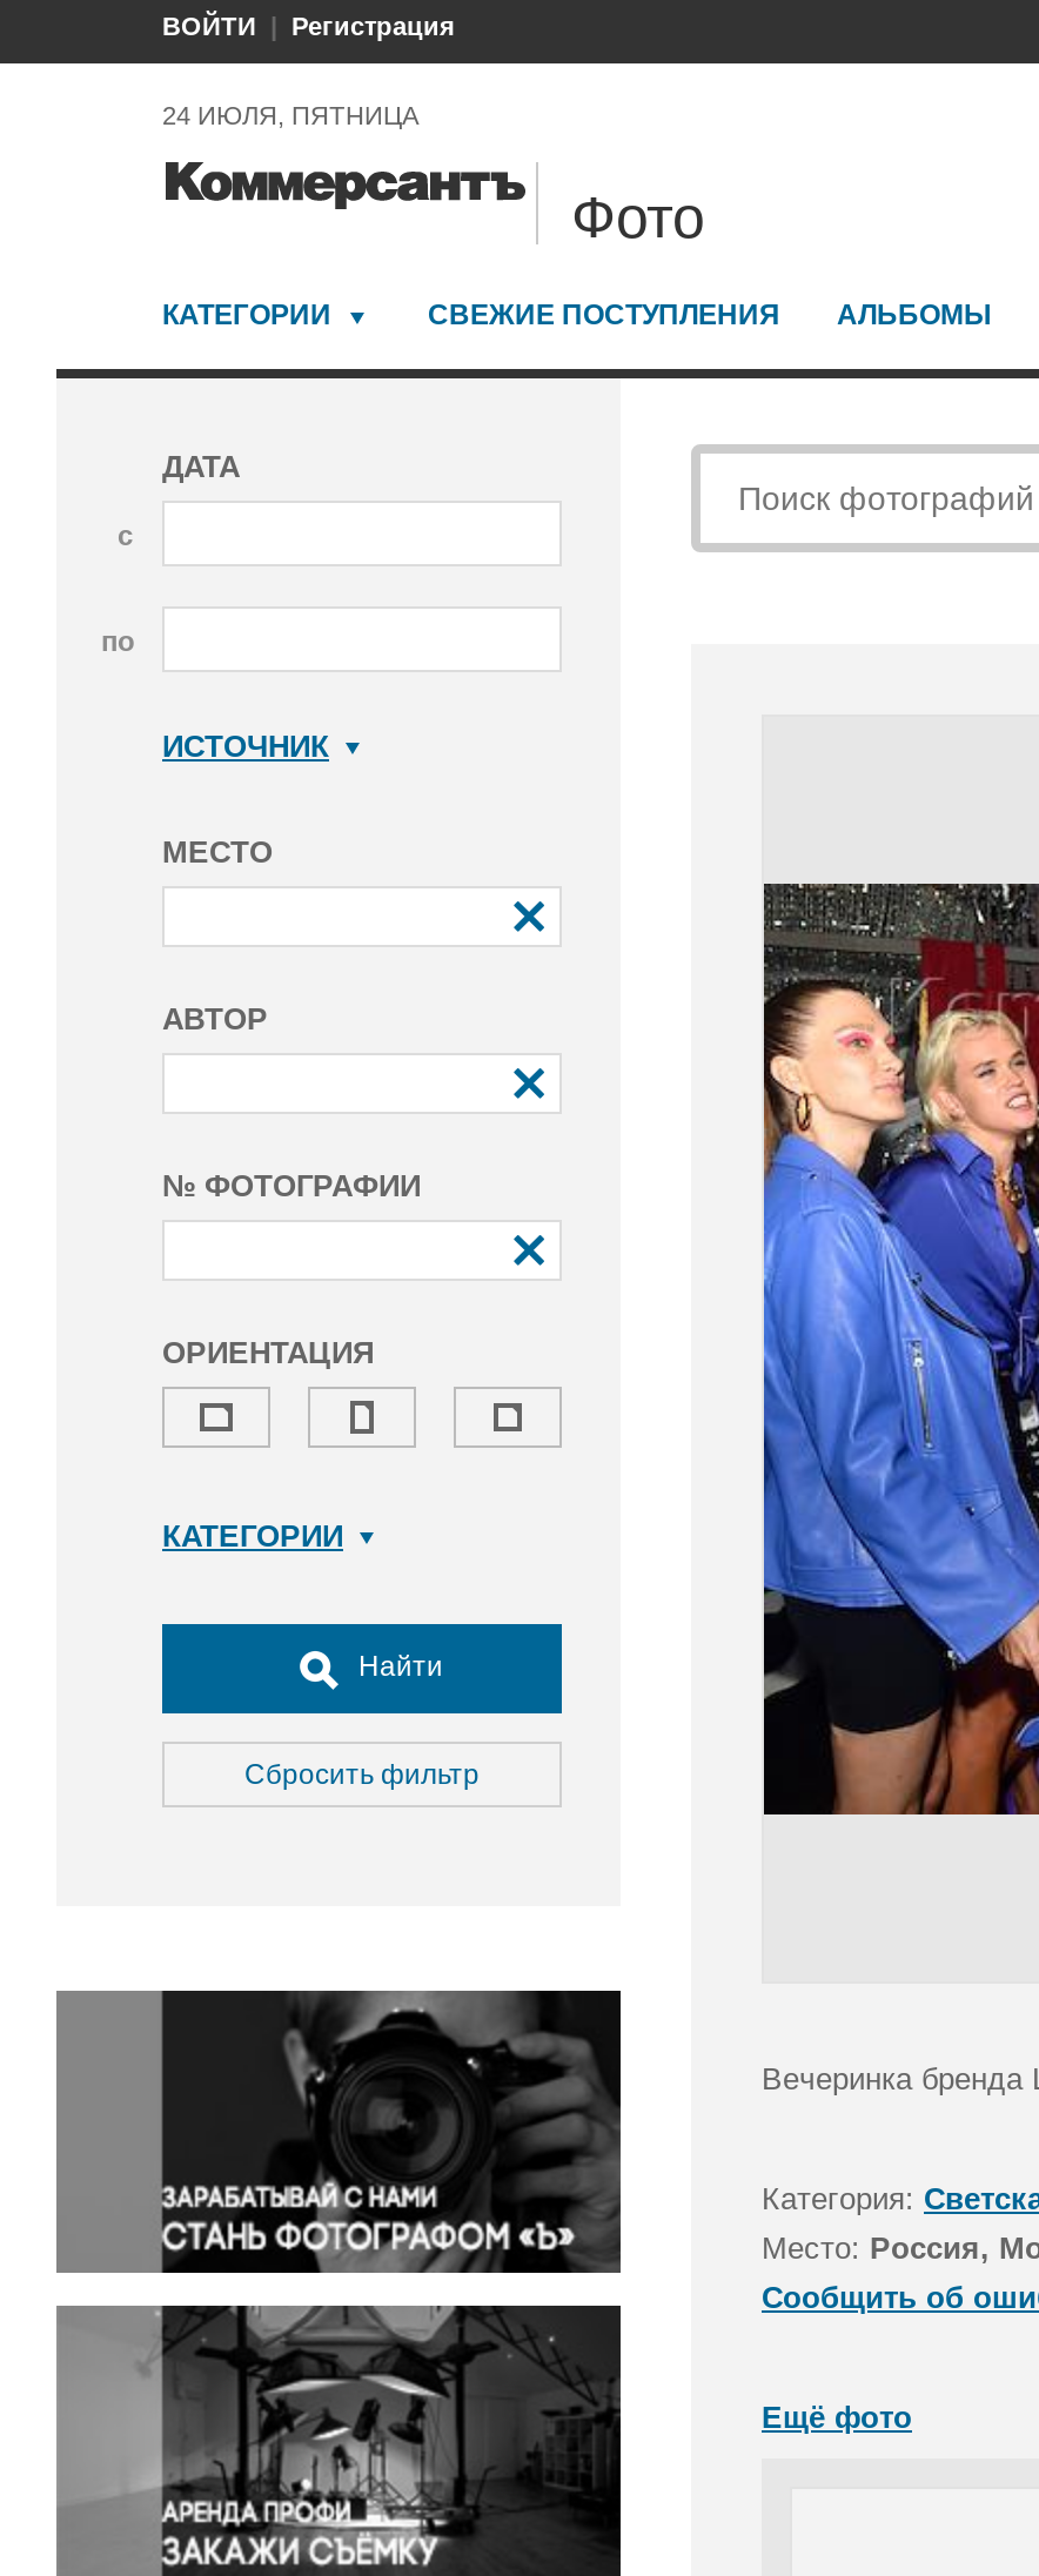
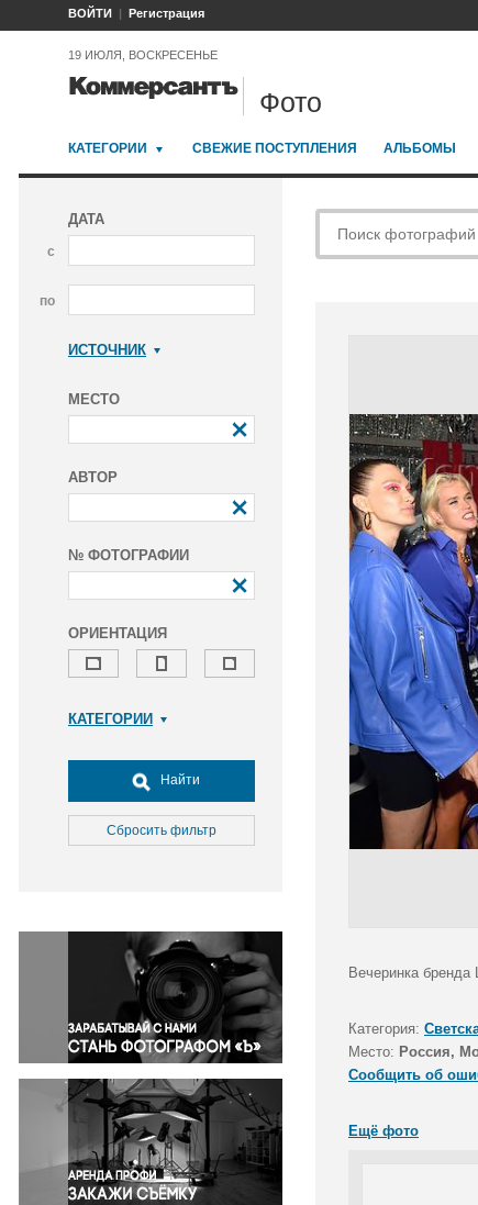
- 24 ИЮЛЯ, ПЯТНИЦА
+ 19 ИЮЛЯ, ВОСКРЕСЕНЬЕ
